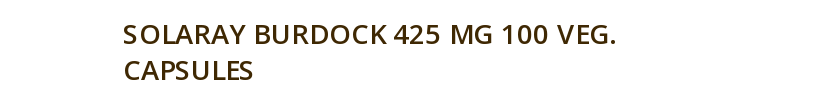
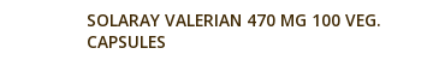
- SOLARAY BURDOCK 425 MG 100 VEG.
+ SOLARAY VALERIAN 470 MG 100 VEG.
